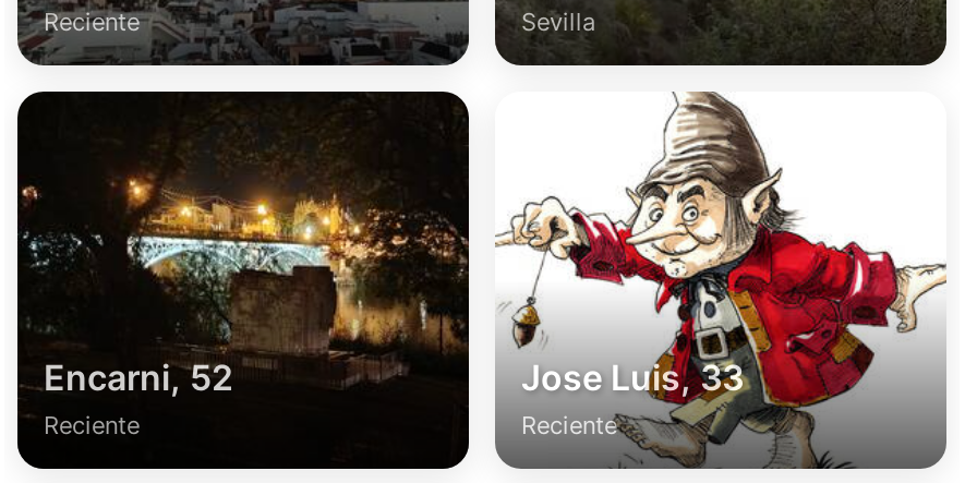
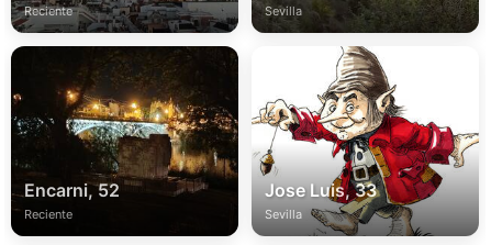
- Reciente
+ Sevilla
